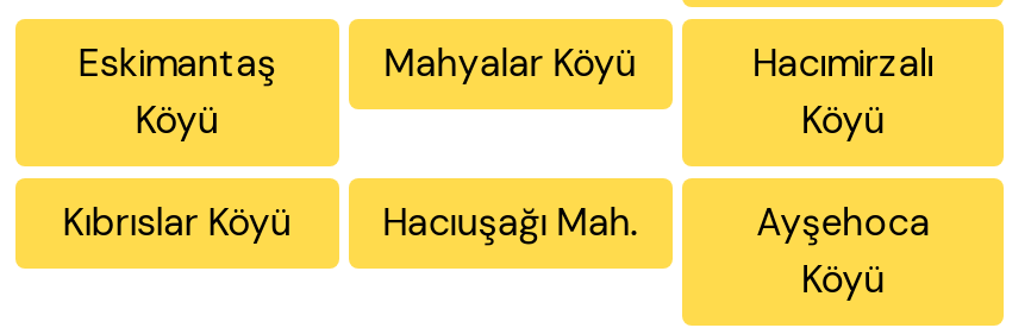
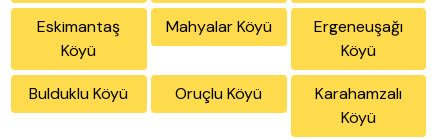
- Hacımirzalı
+ Ergeneuşağı

- Kıbrıslar Köyü
- Hacıuşağı Mah.
- Ayşehoca
+ Bulduklu Köyü
+ Oruçlu Köyü
+ Karahamzalı
